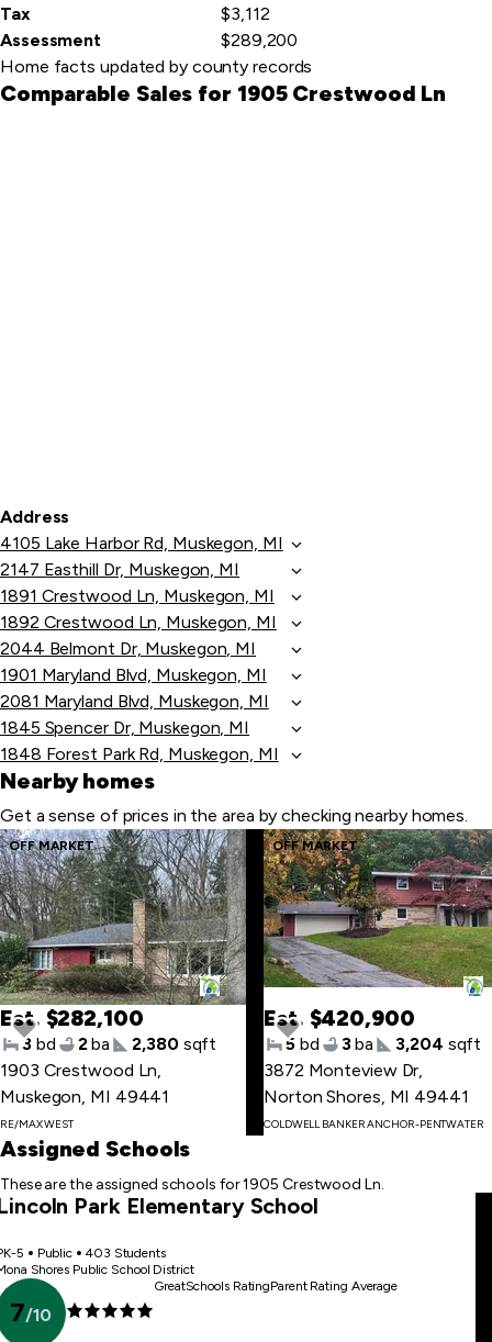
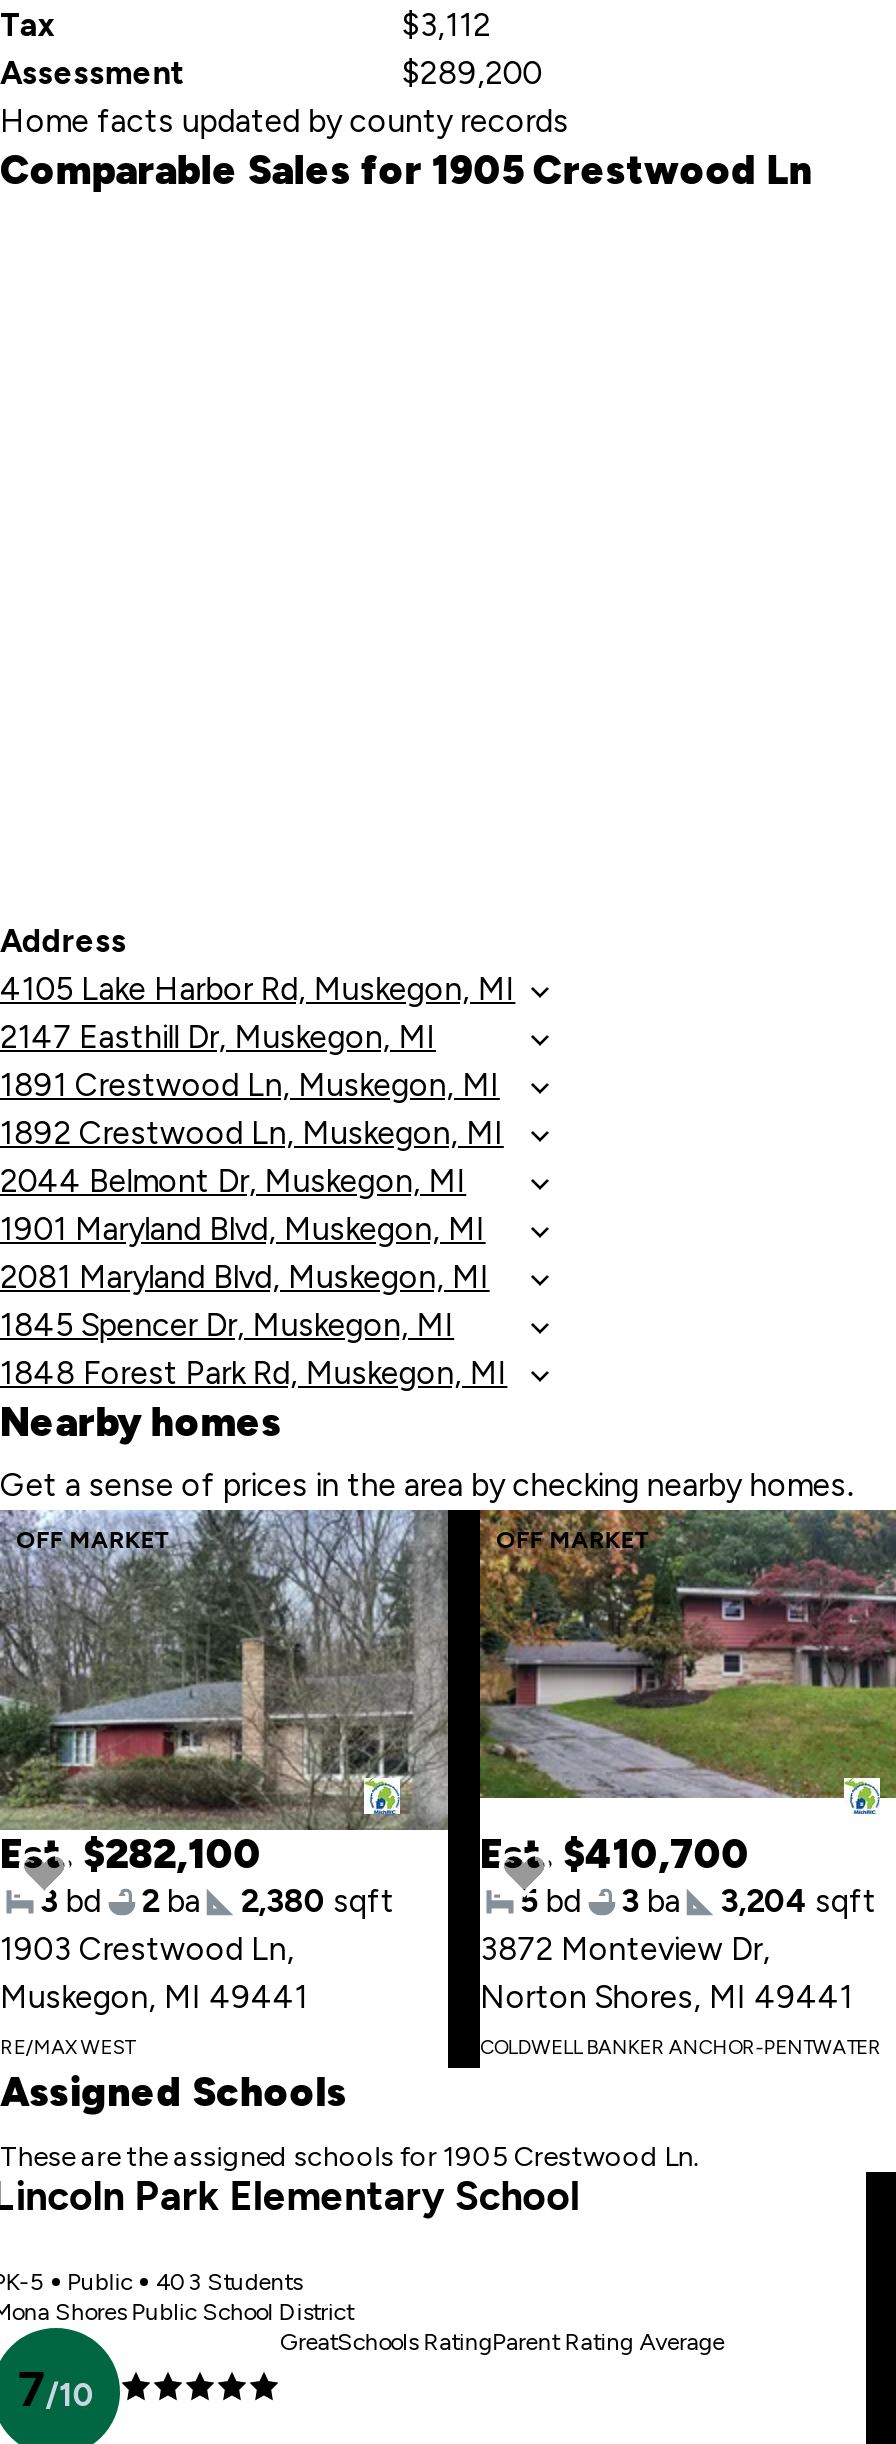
- Est. $420,900
+ Est. $410,700
